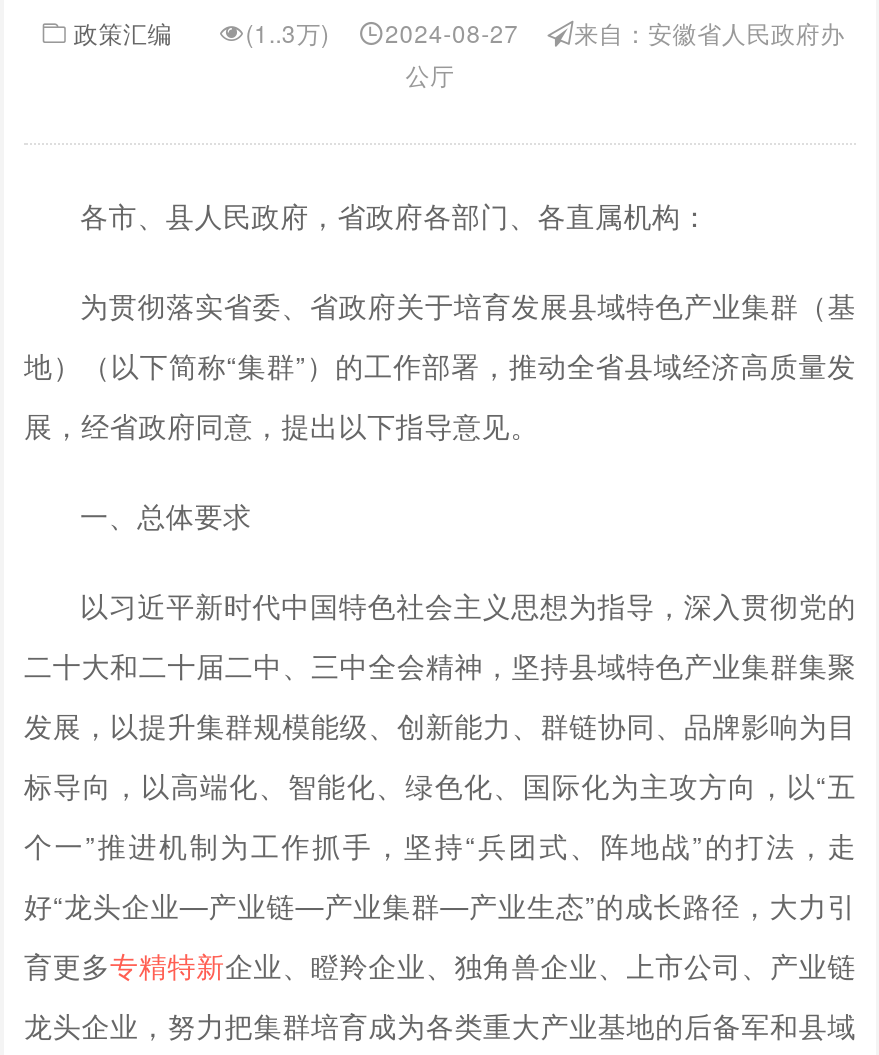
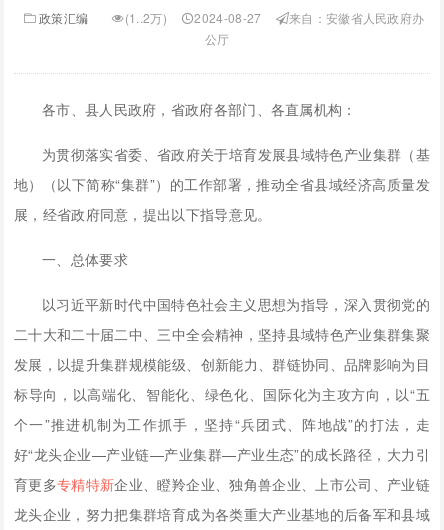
- (1..3万) 2024-08-27 来自：安徽省人民政府办
+ (1..2万) 2024-08-27 来自：安徽省人民政府办
